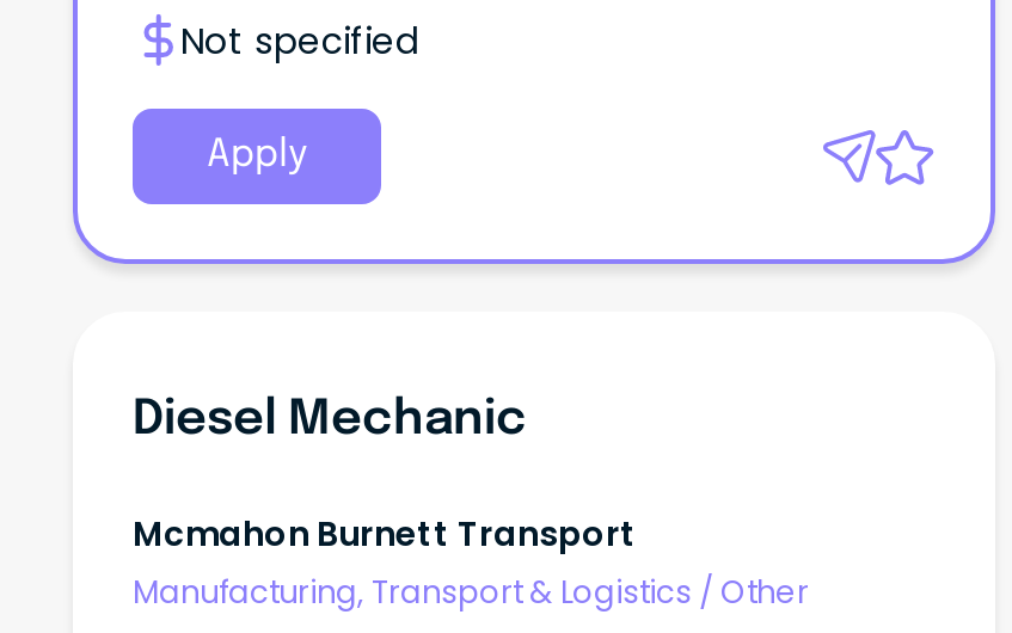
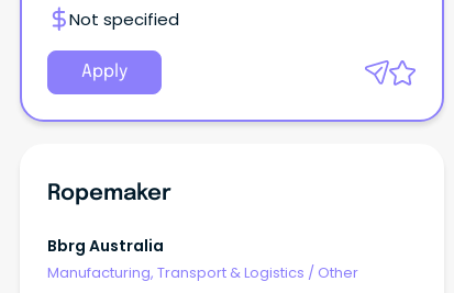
- Diesel Mechanic
+ Ropemaker

- Mcmahon Burnett Transport
+ Bbrg Australia
